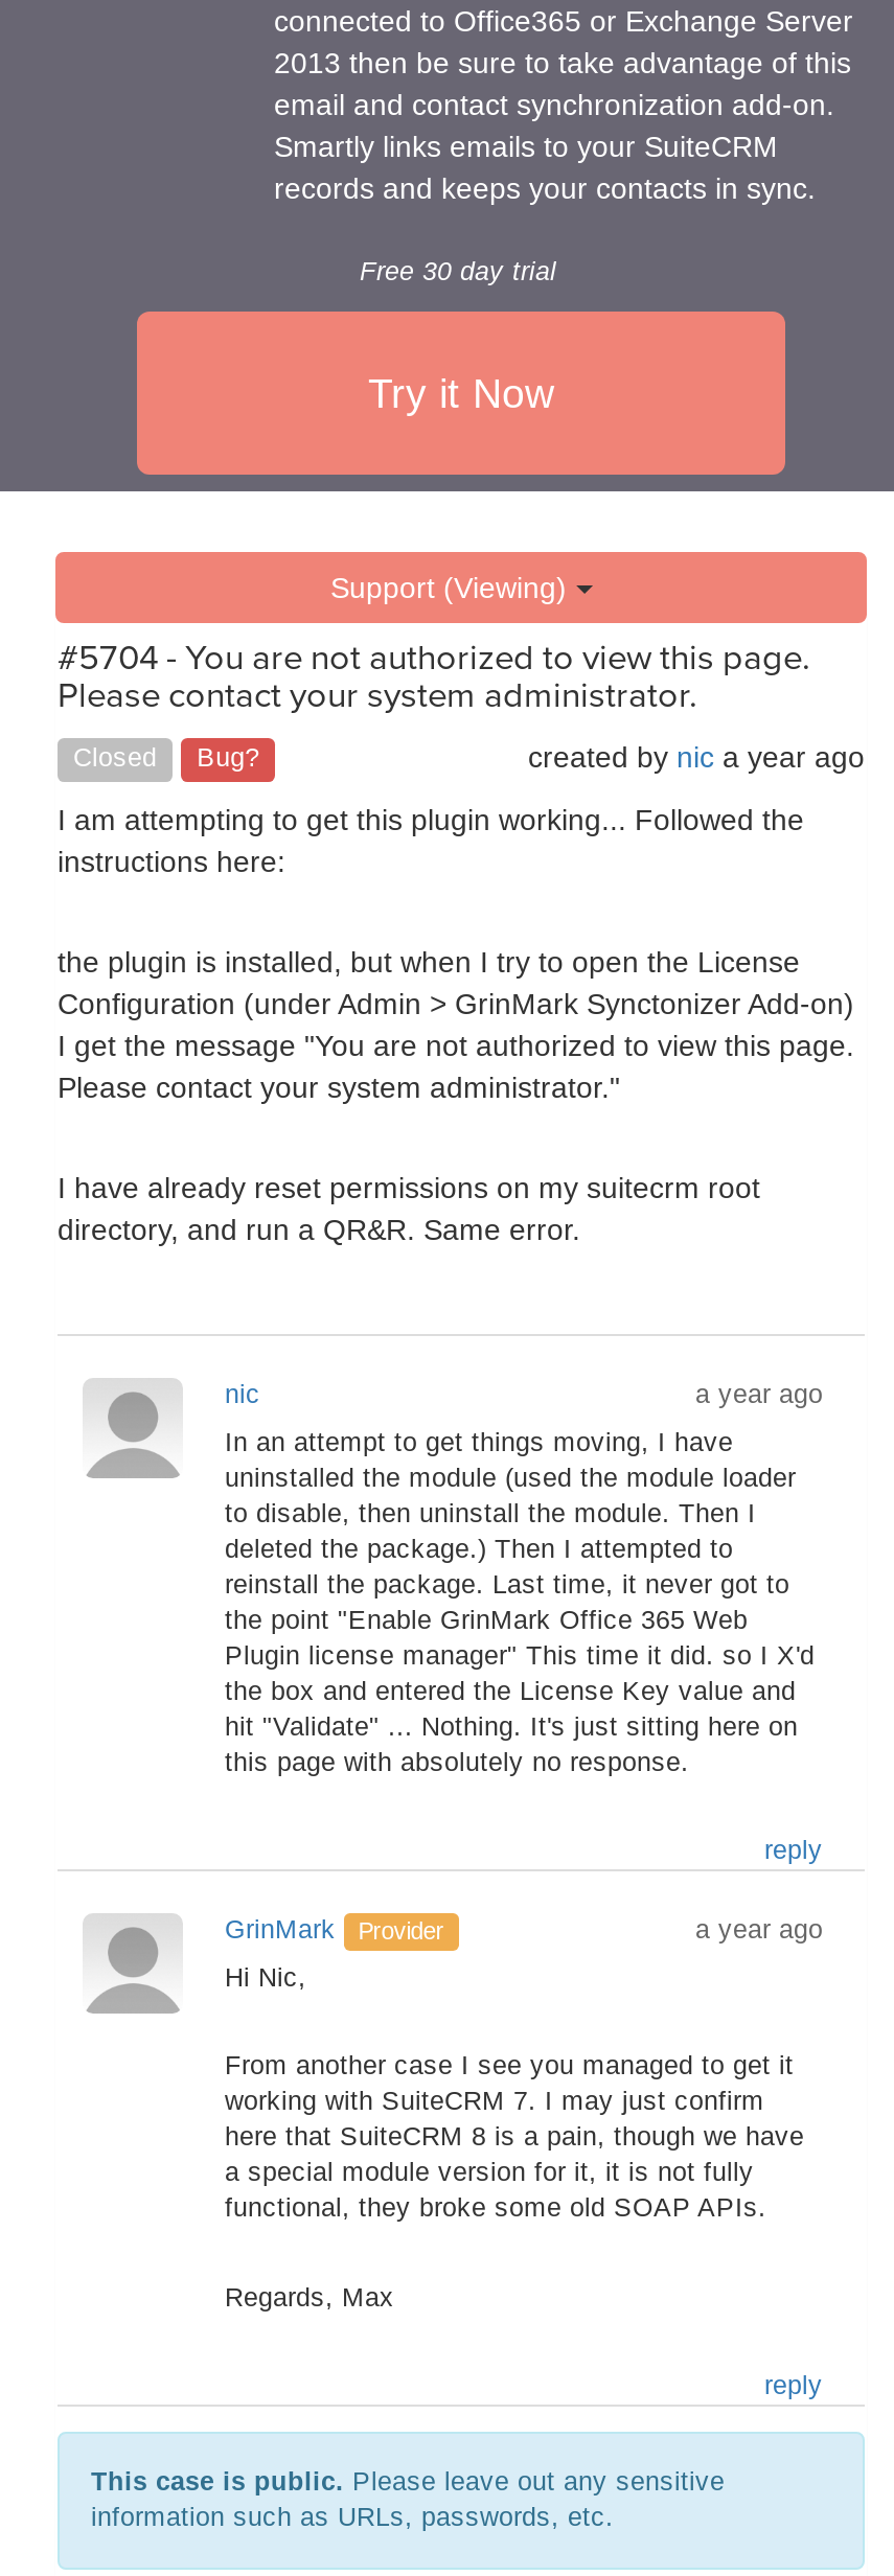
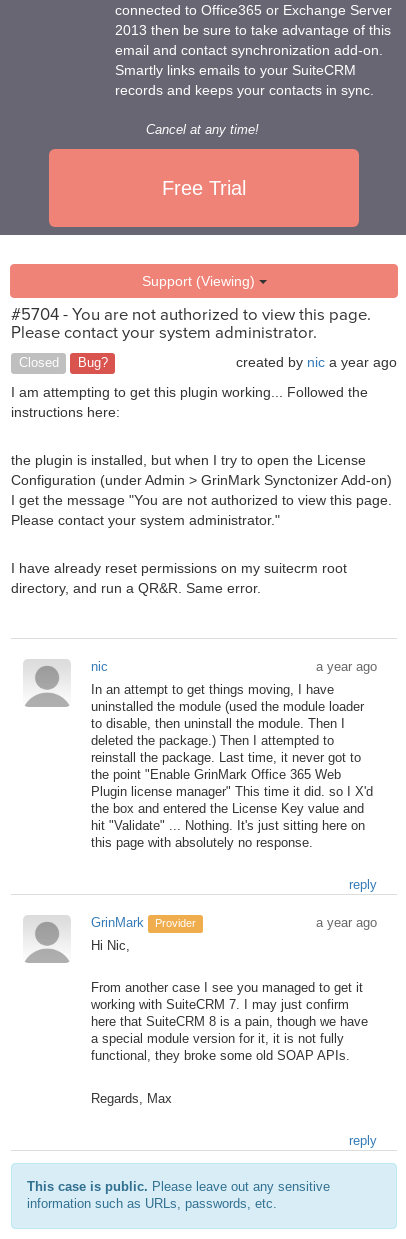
- Free 30 day trial
+ Cancel at any time!

- Try it Now
+ Free Trial
